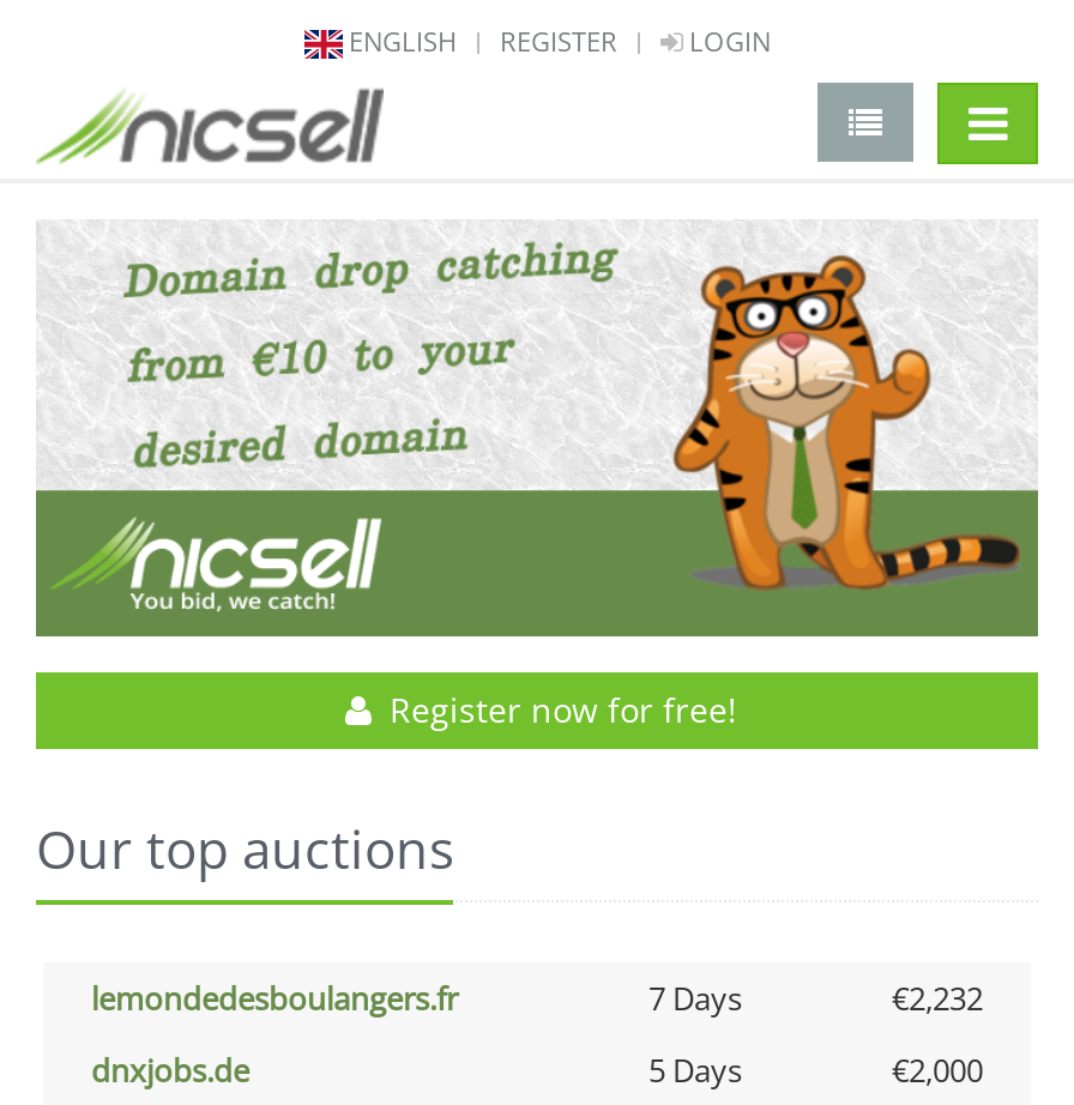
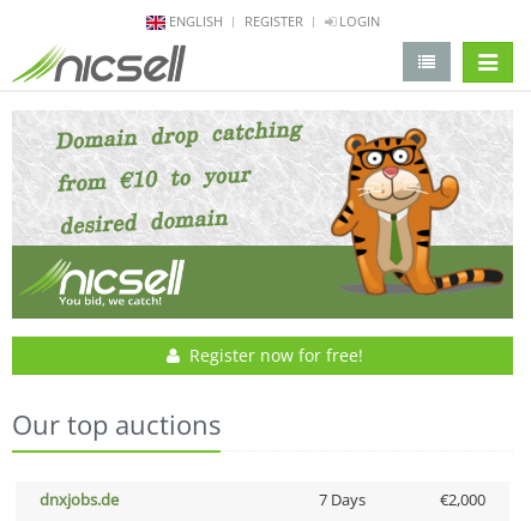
- lemondedesboulangers.fr
- 7 Days
- €2,232

- 5 Days
+ 7 Days
